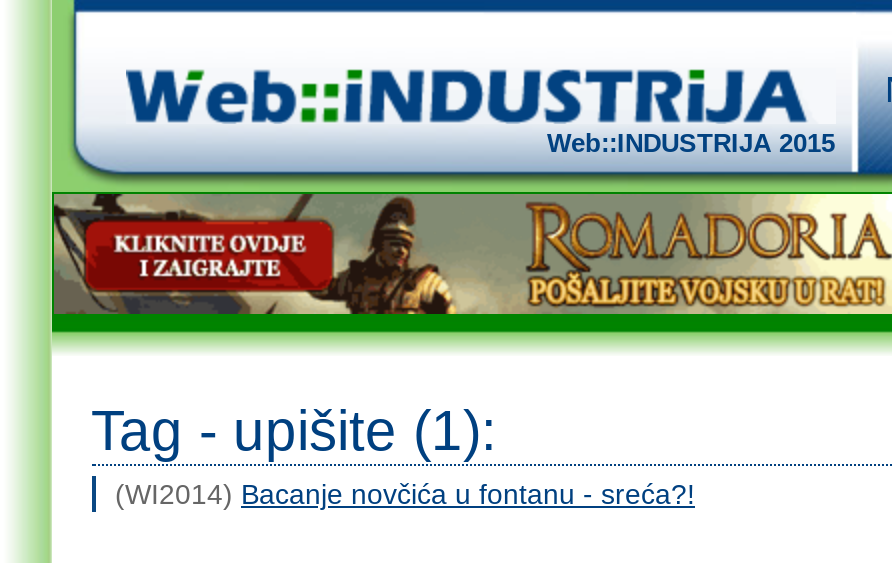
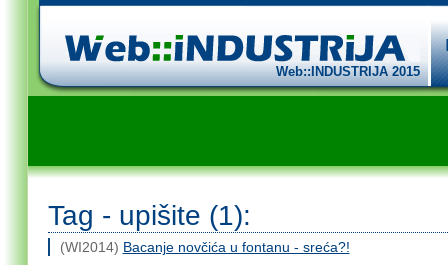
- [image]
